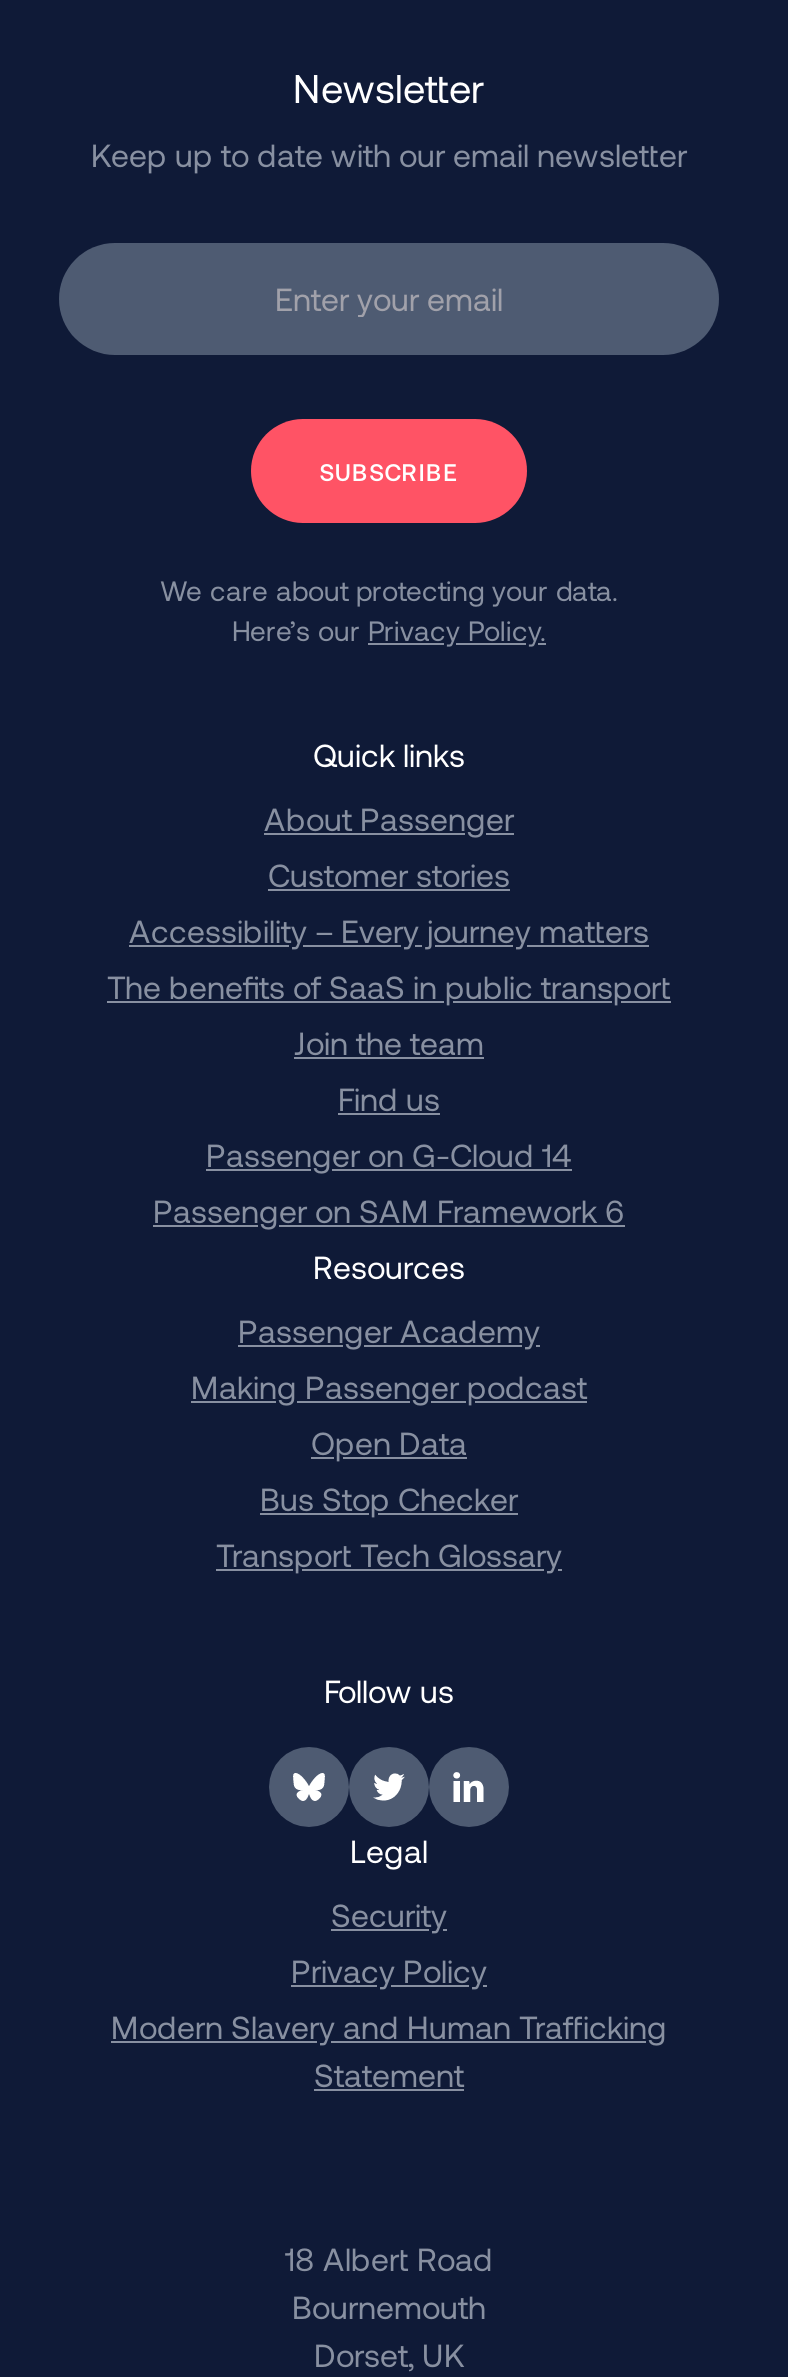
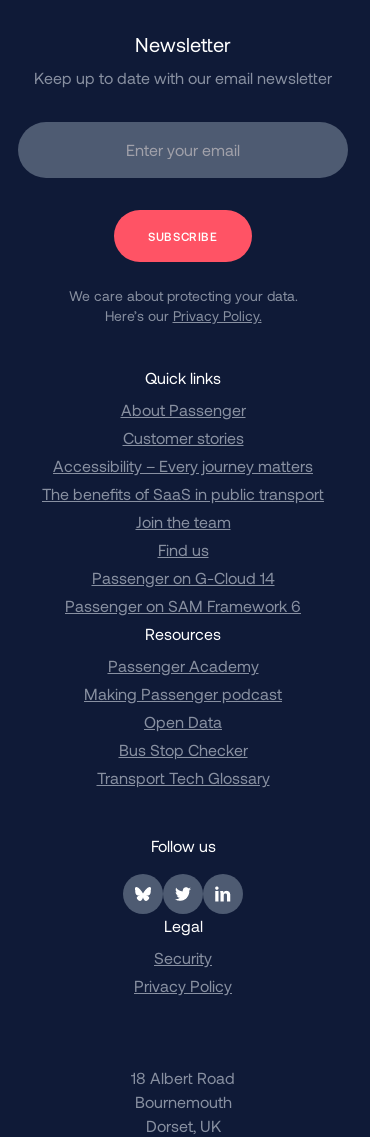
- Modern Slavery and Human Trafficking
- Statement
